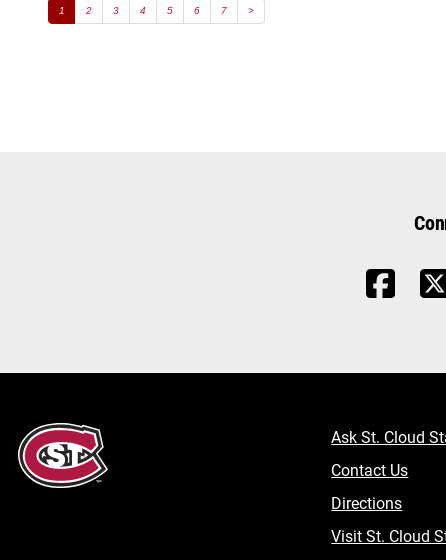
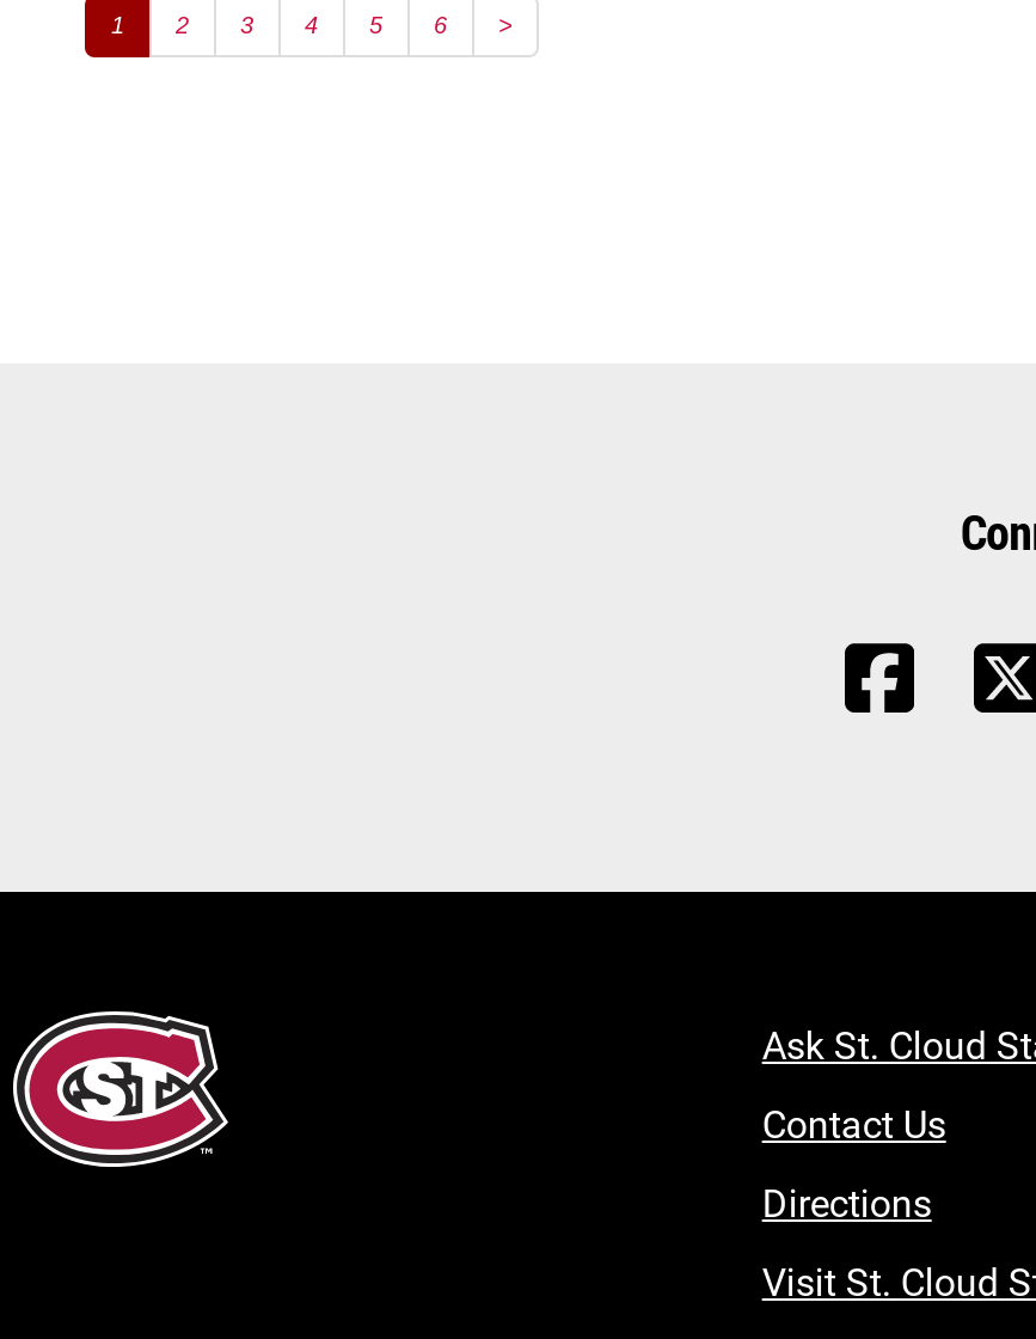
- 7
